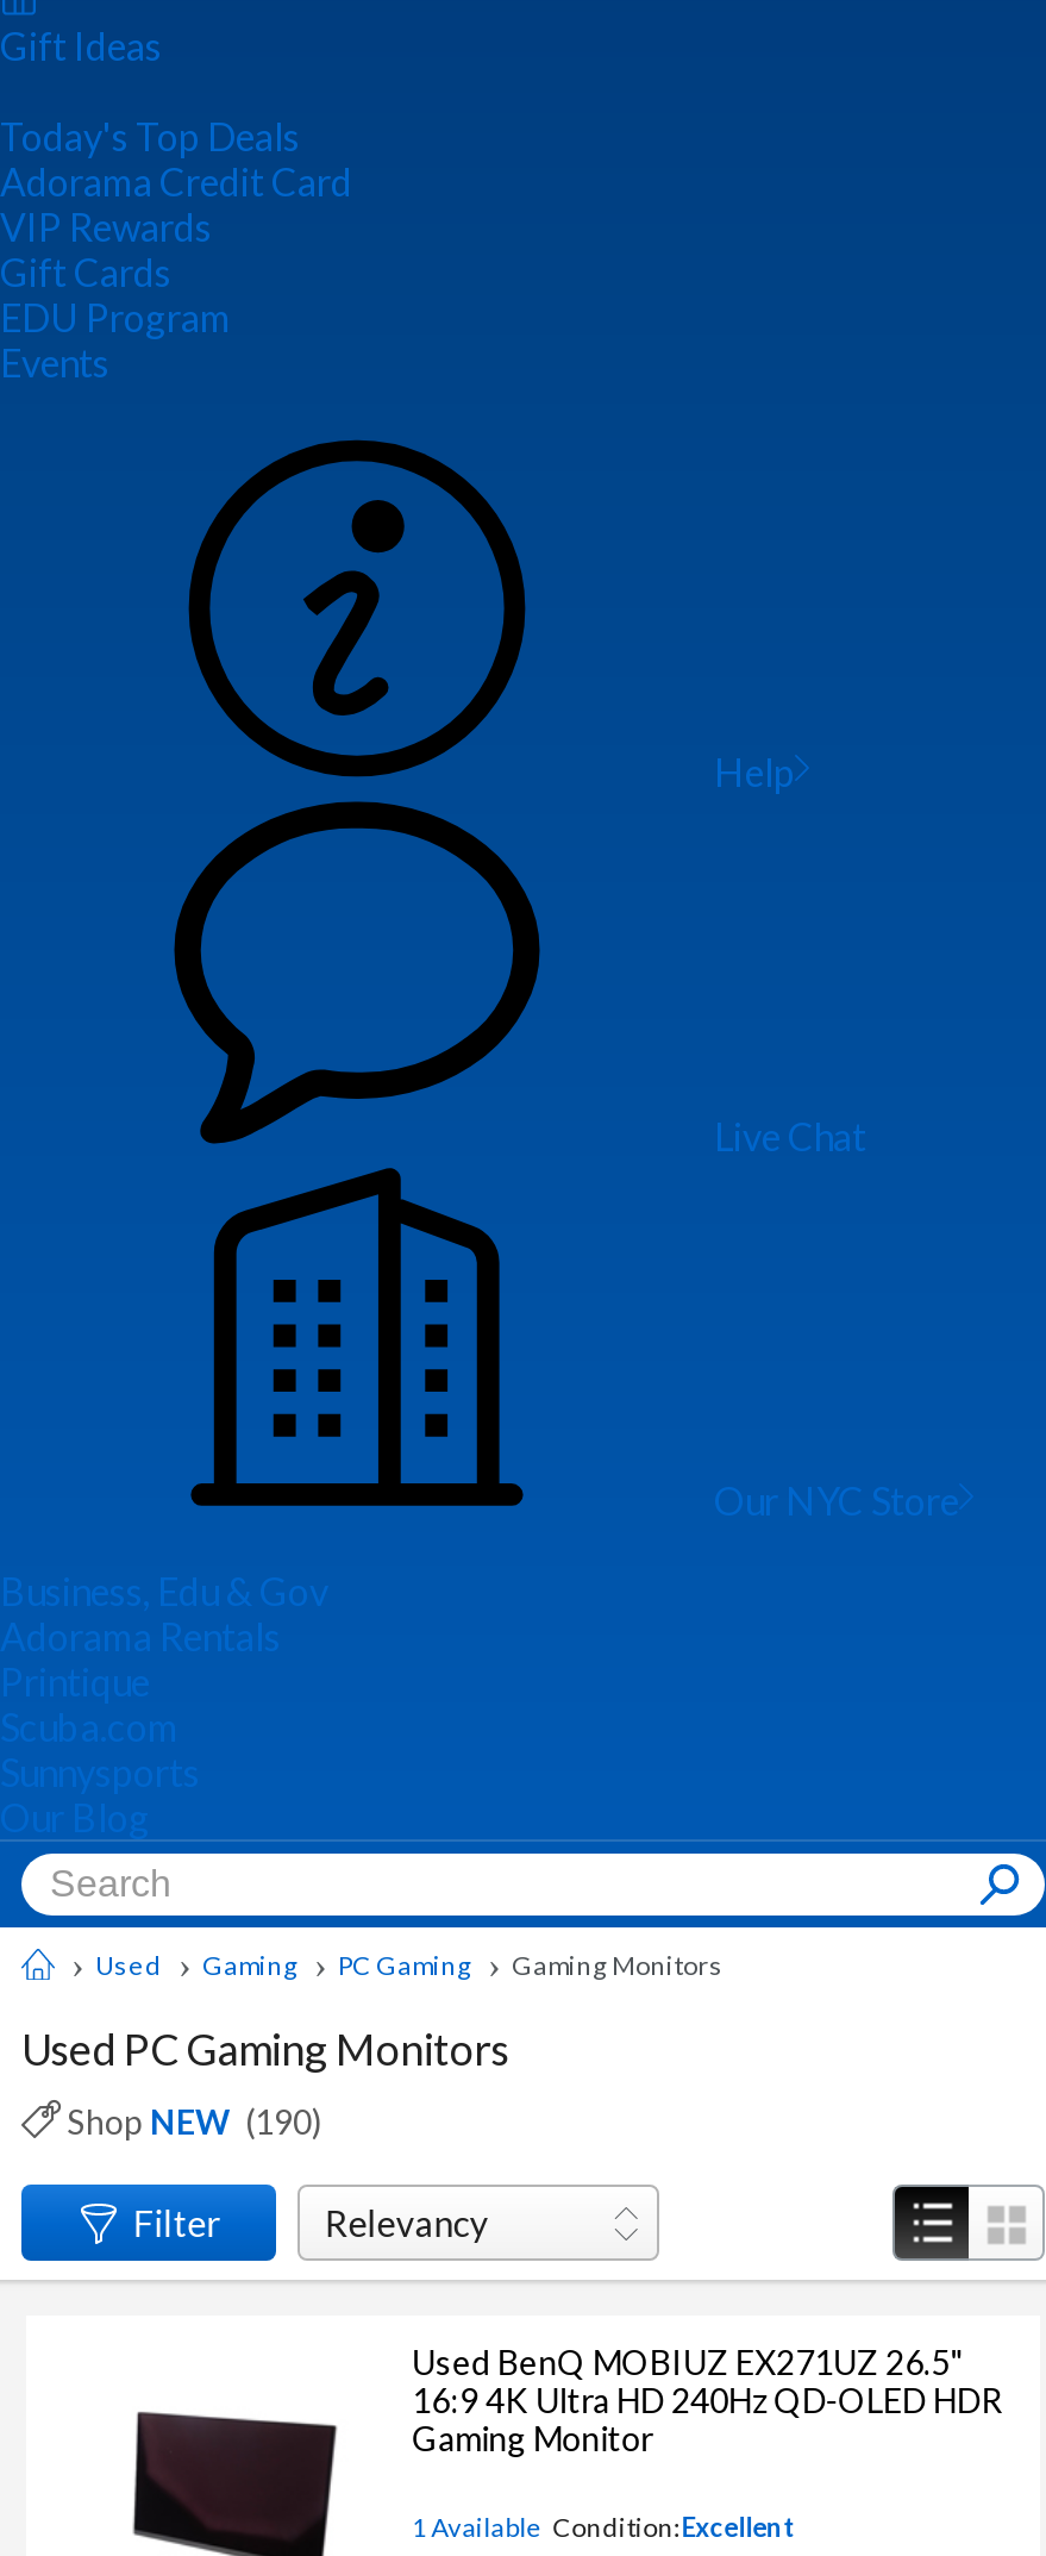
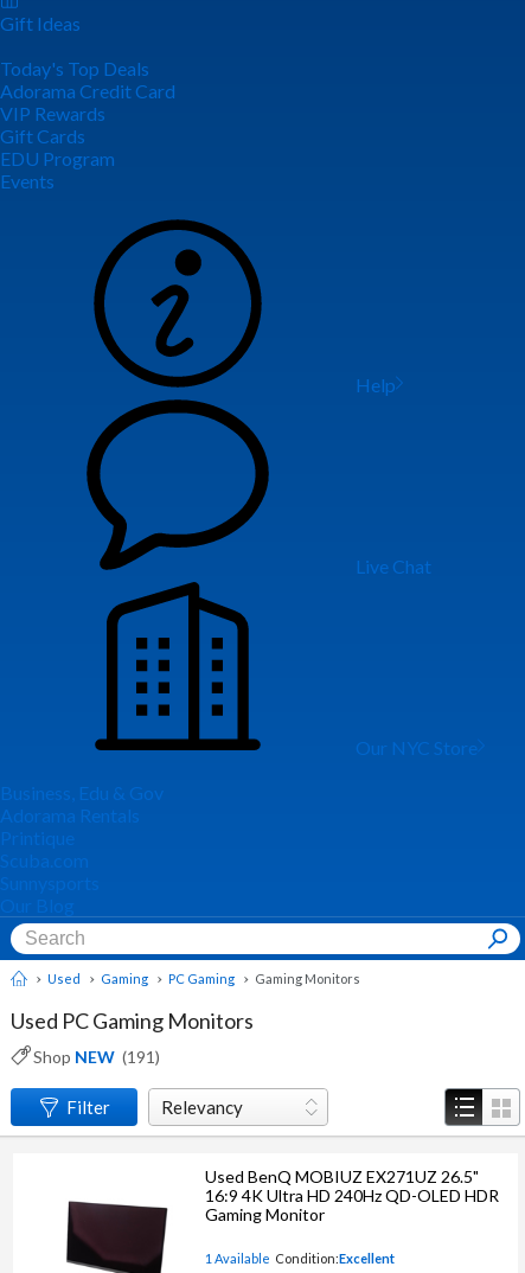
- Shop NEW (190)
+ Shop NEW (191)
